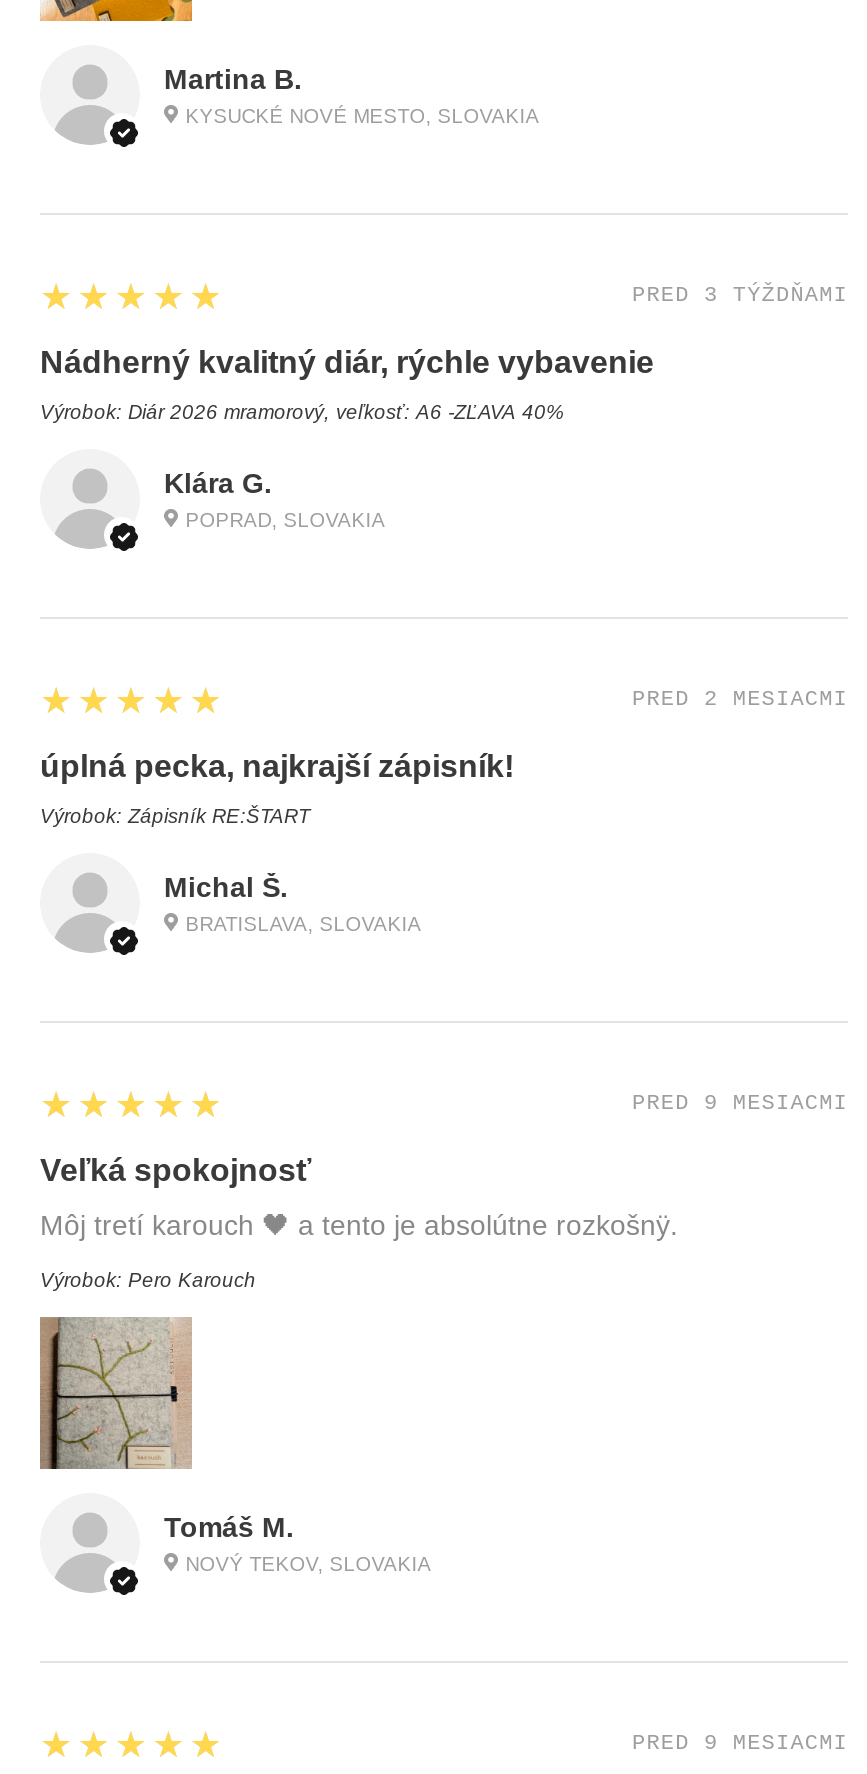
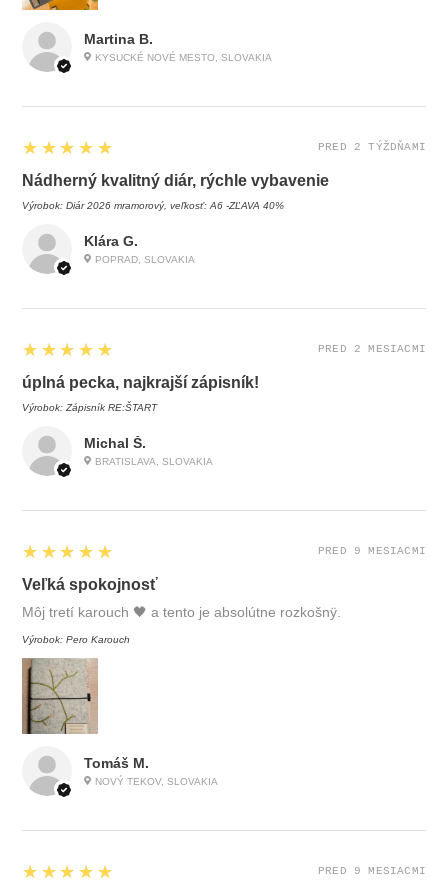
- PRED 3 TÝŽDŇAMI
+ PRED 2 TÝŽDŇAMI
